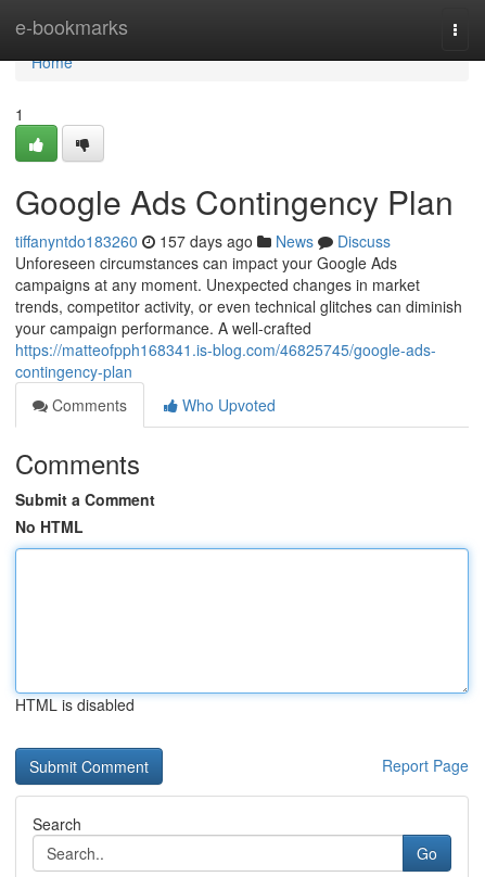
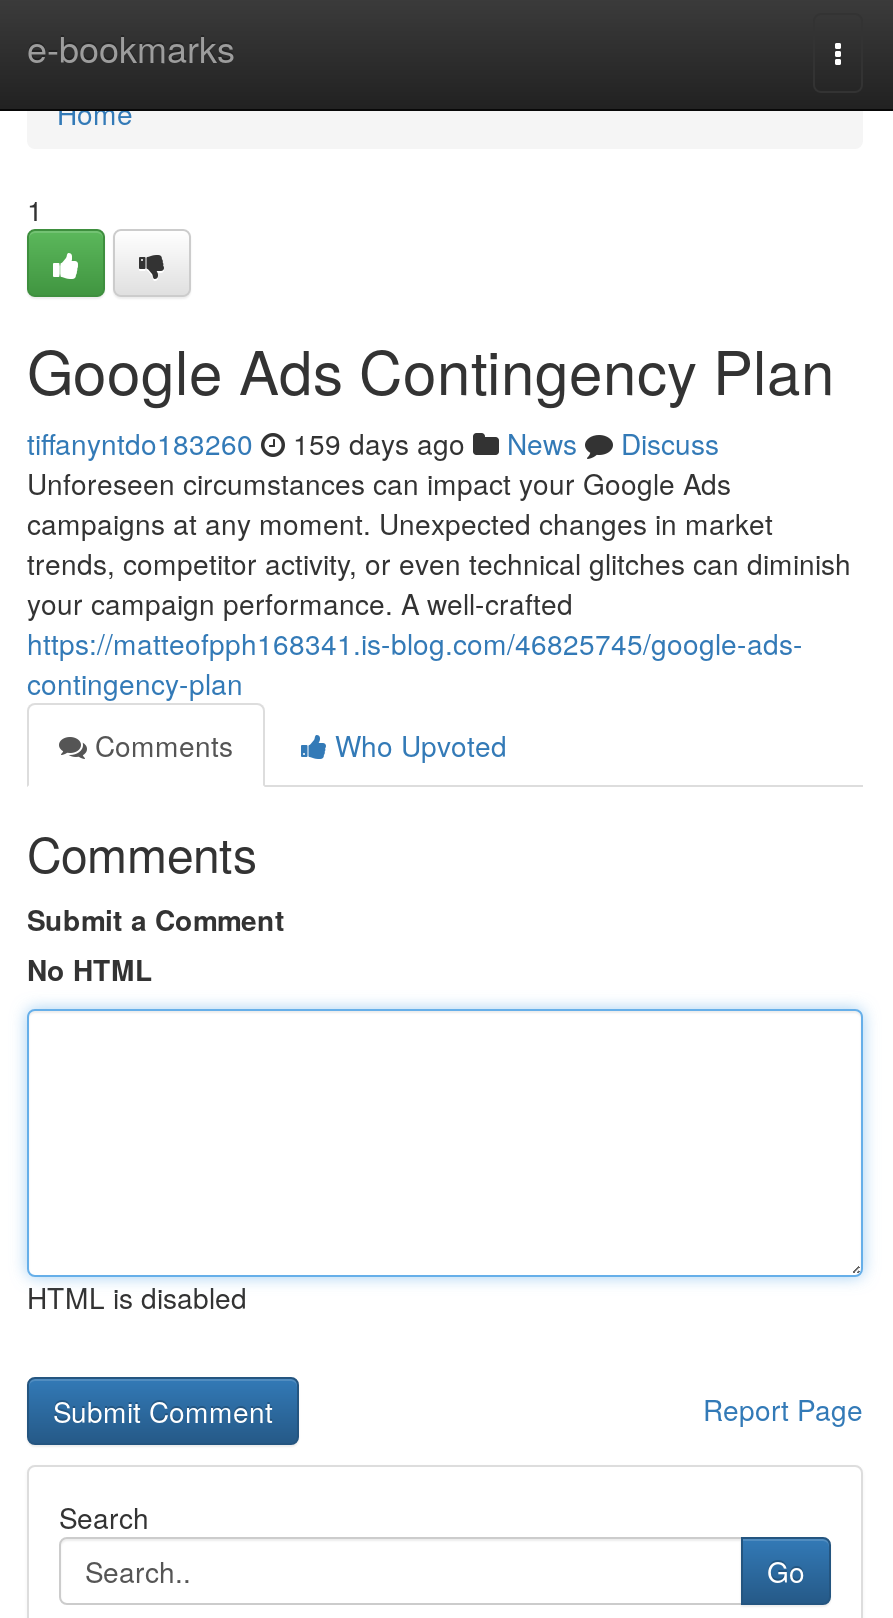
- tiffanyntdo183260 157 days ago News Discuss
+ tiffanyntdo183260 159 days ago News Discuss
